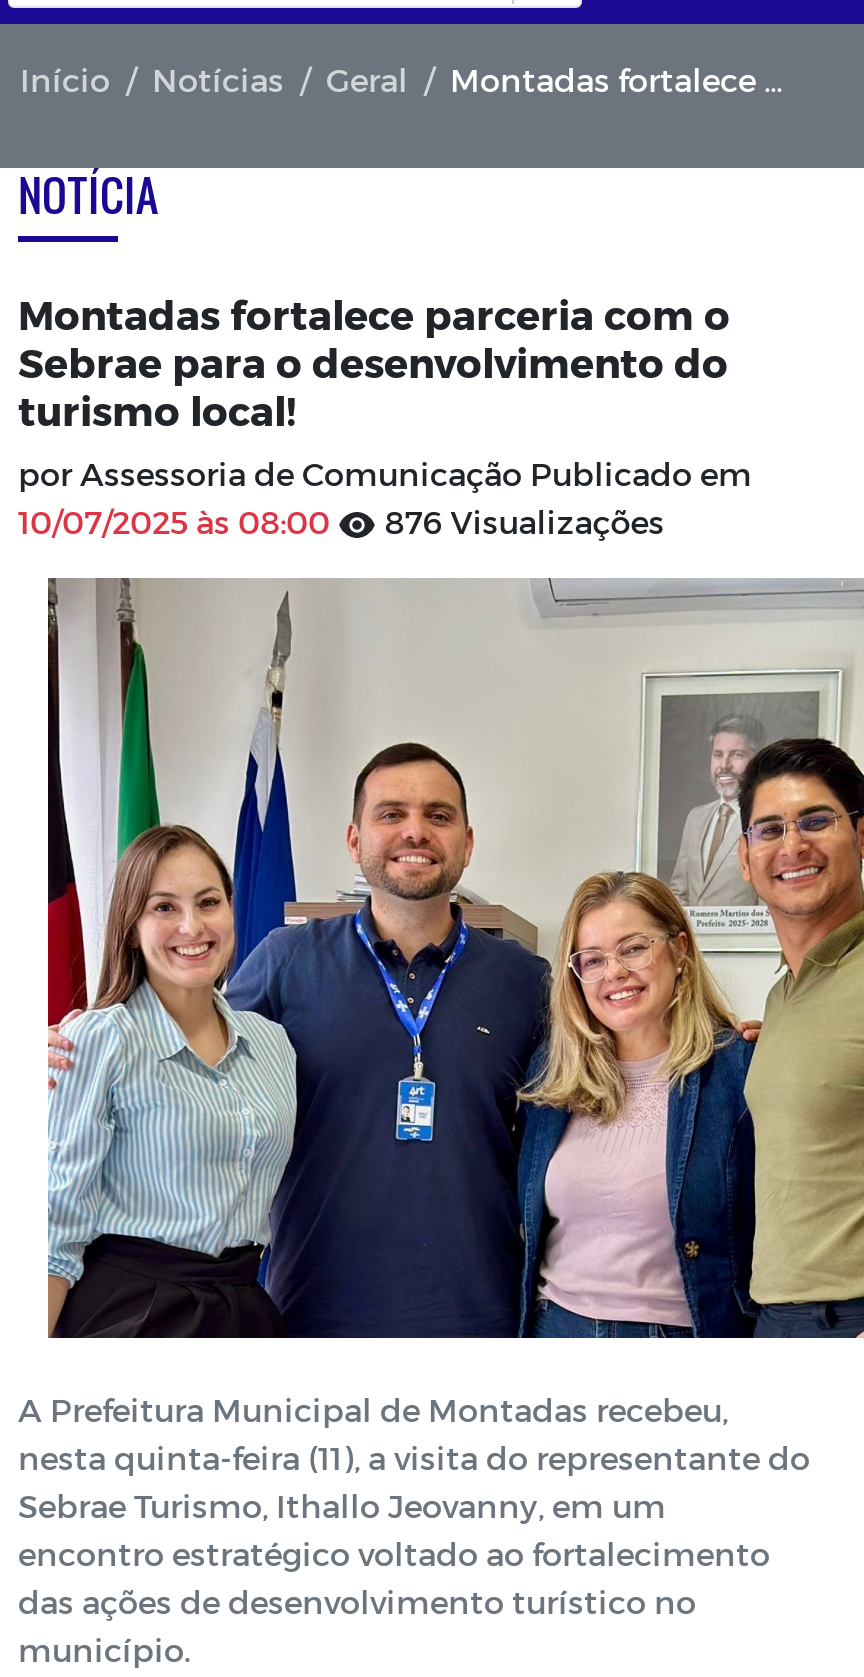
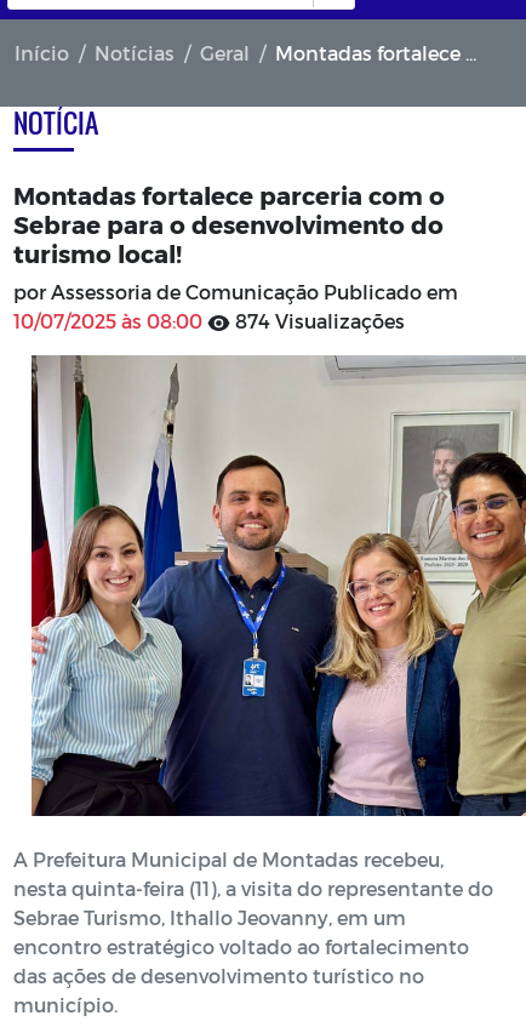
- 876 Visualizações
+ 874 Visualizações
